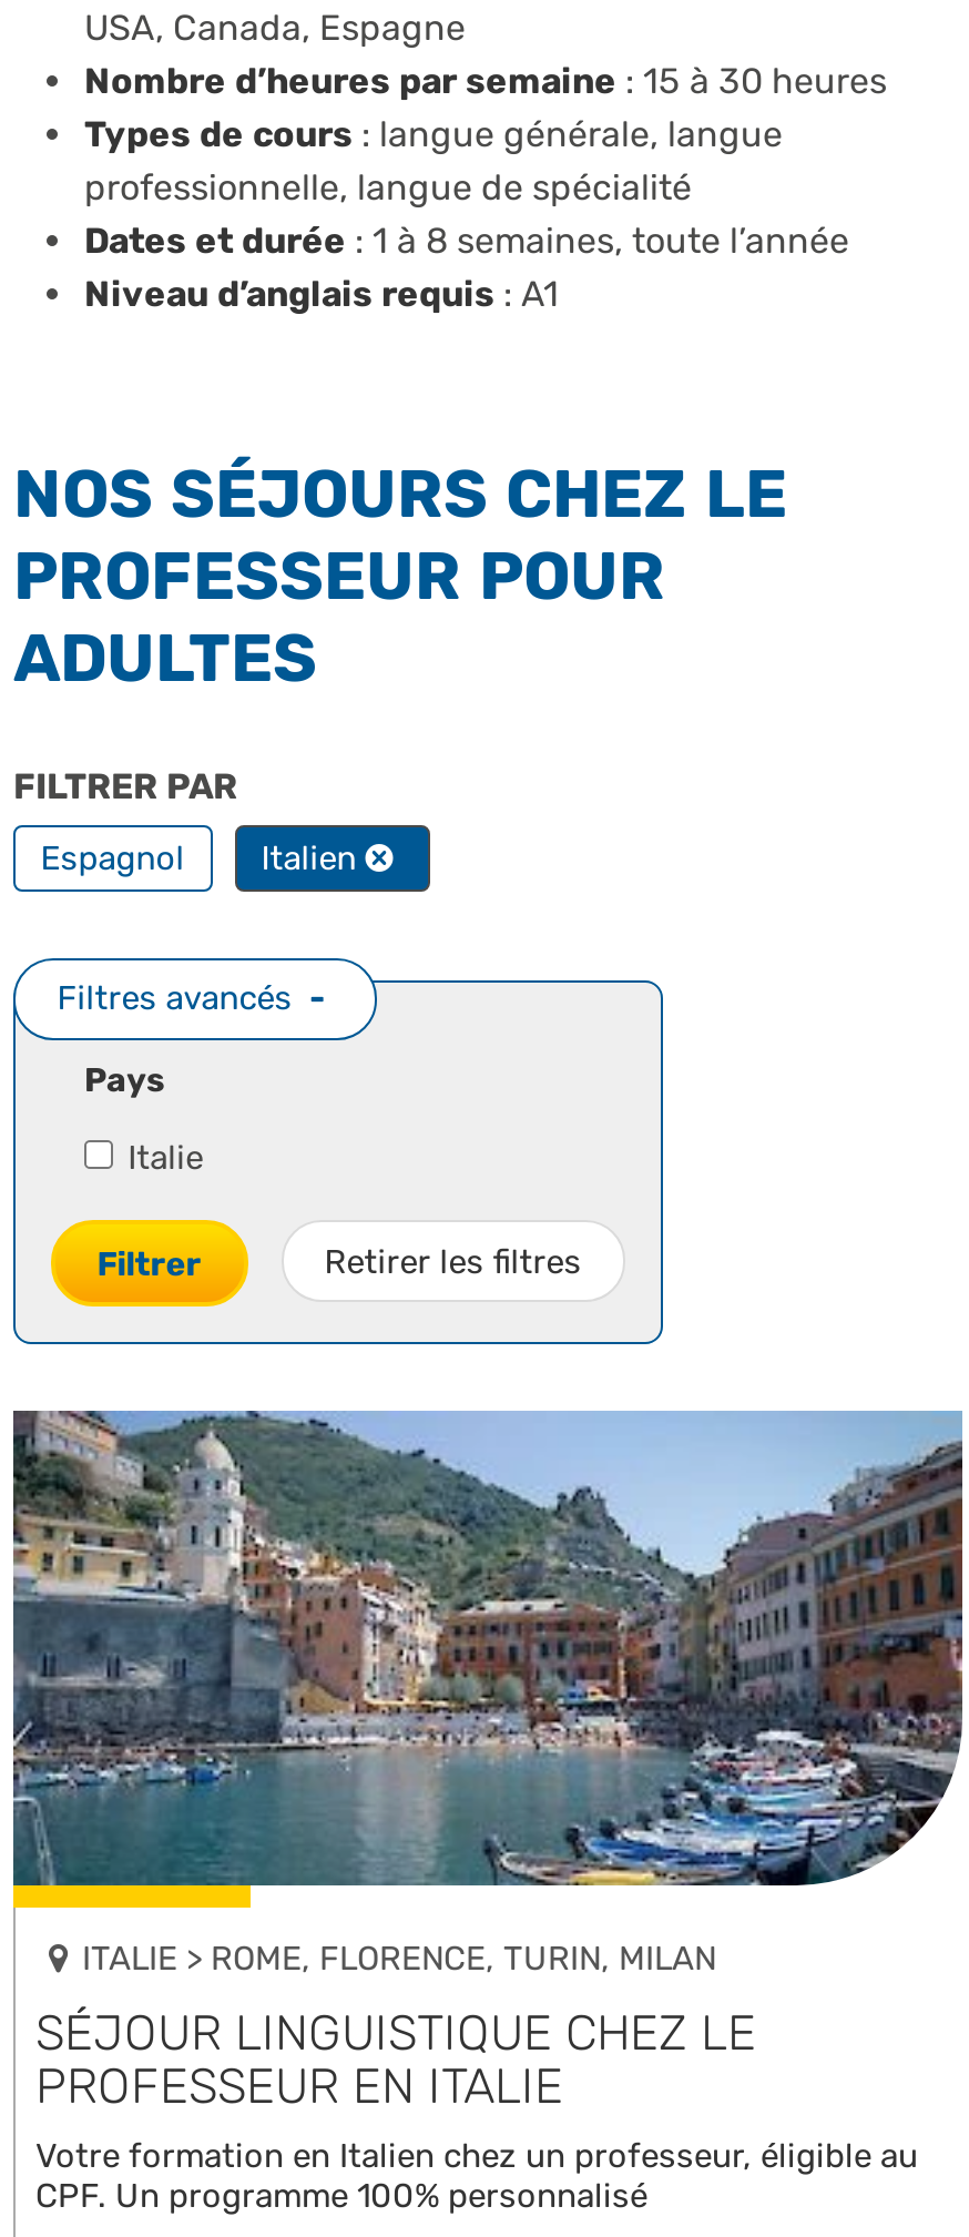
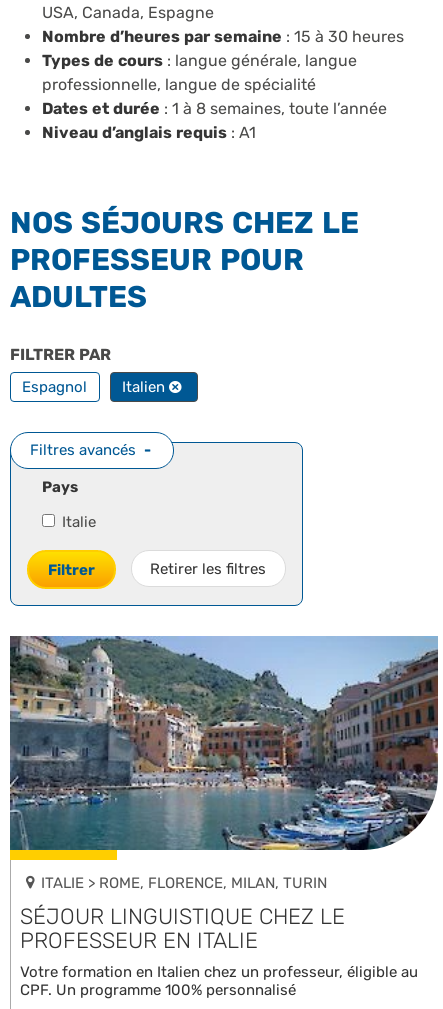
- ITALIE > ROME, FLORENCE, TURIN, MILAN
+ ITALIE > ROME, FLORENCE, MILAN, TURIN
